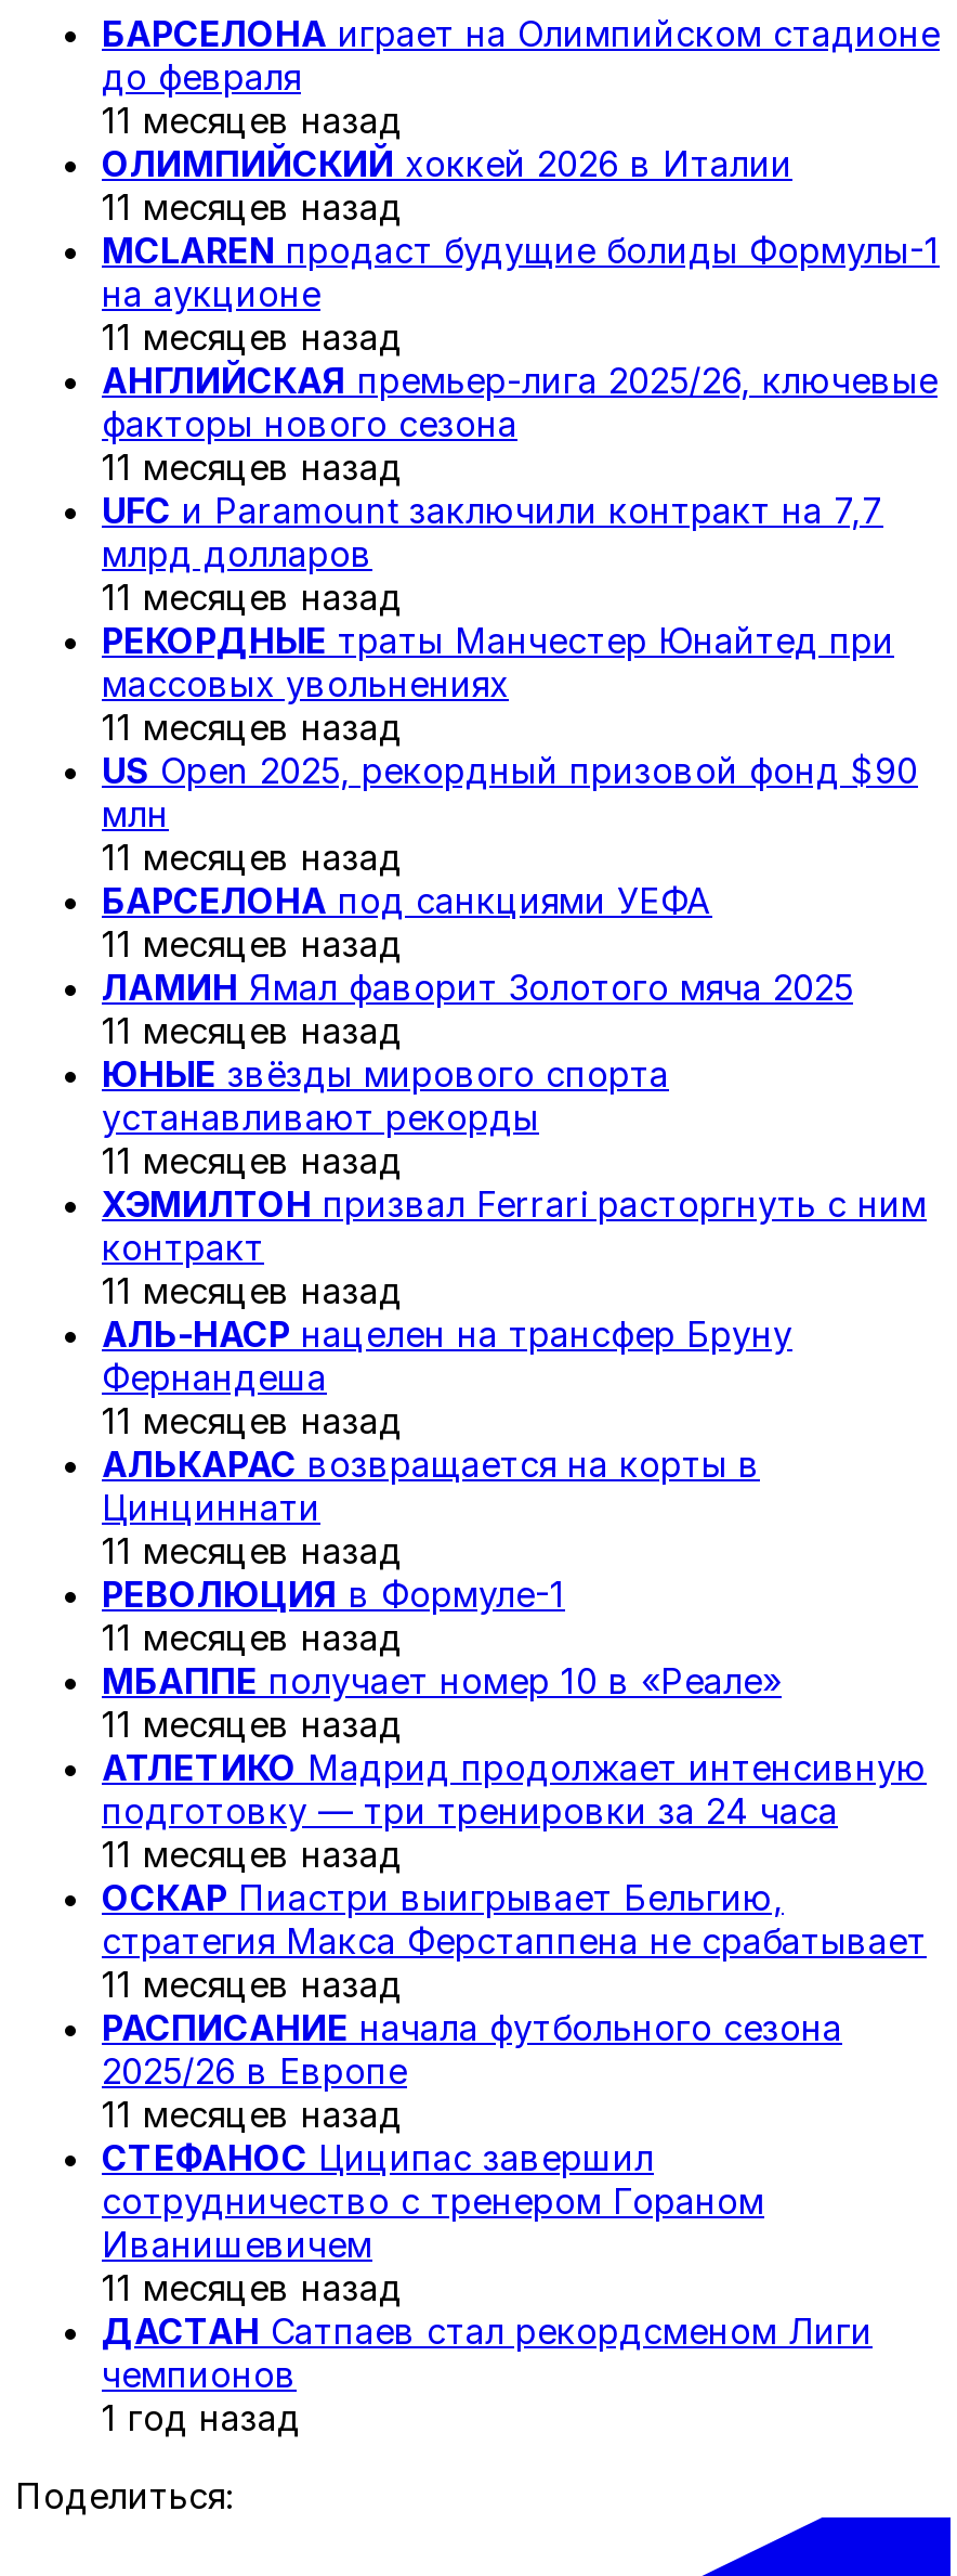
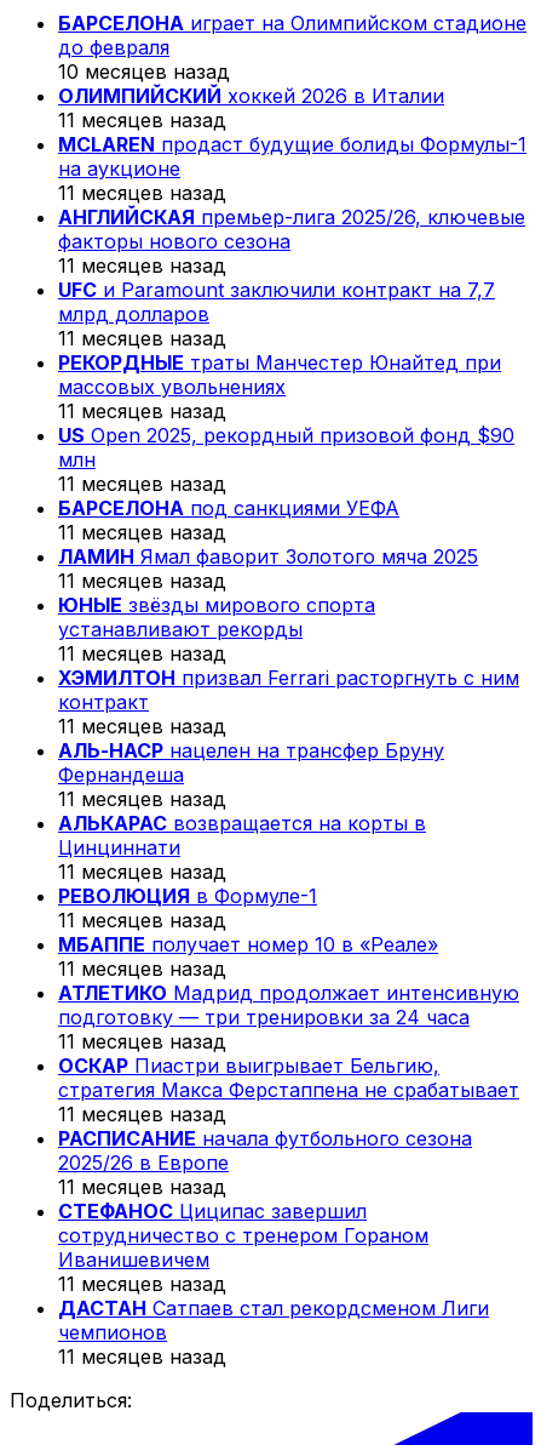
- 11 месяцев назад
+ 10 месяцев назад

- 1 год назад
+ 11 месяцев назад
